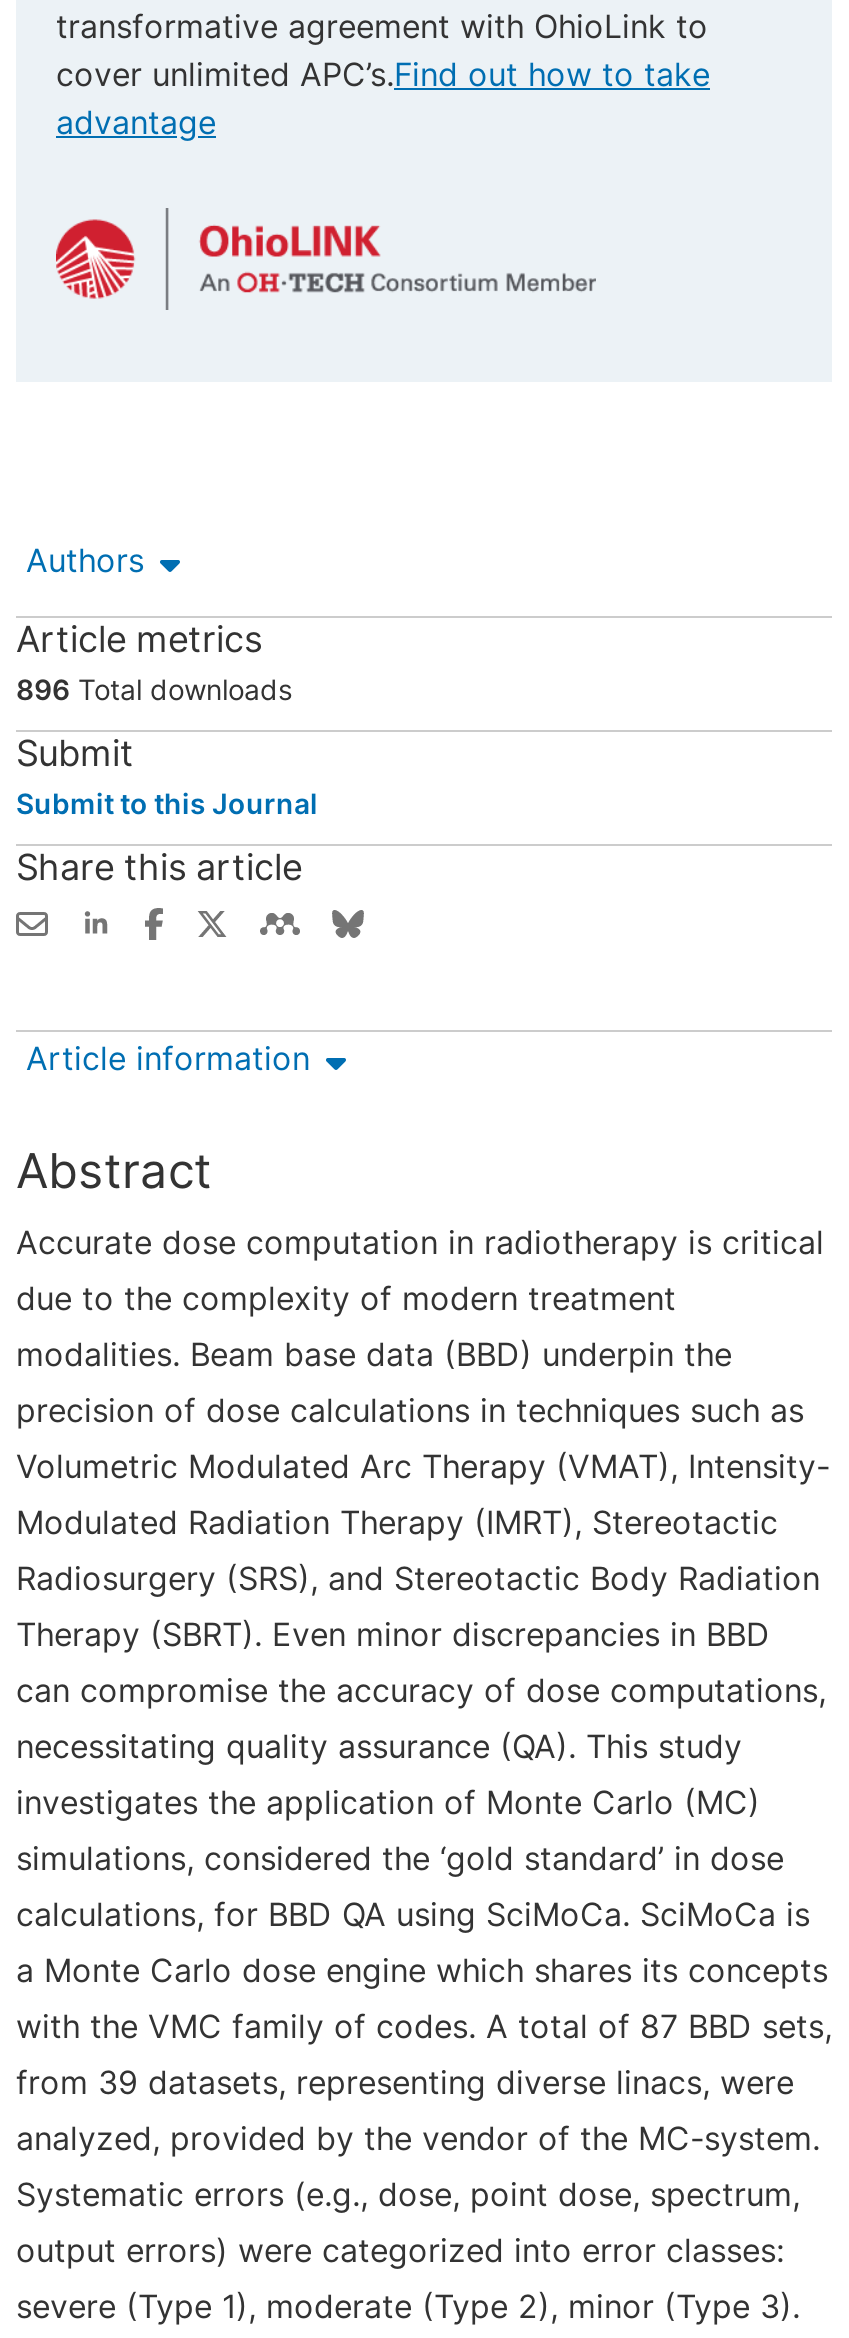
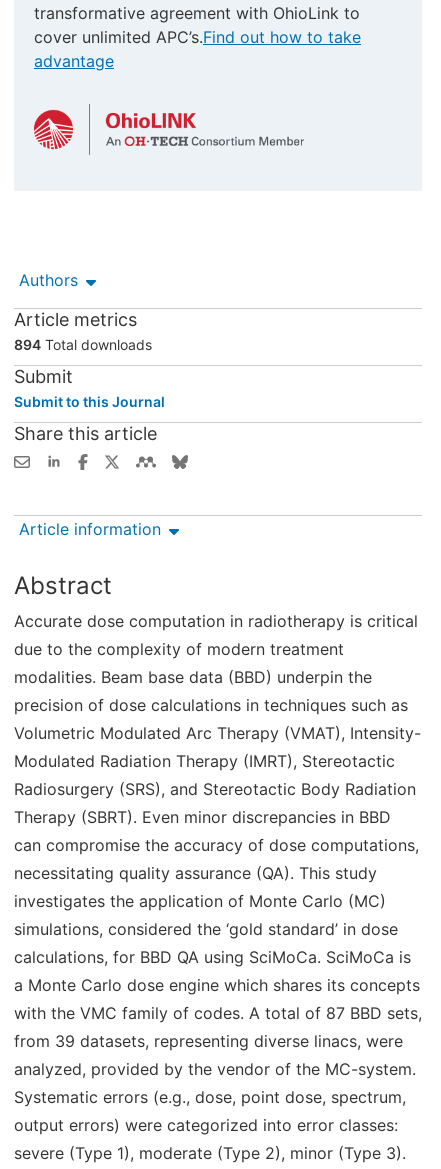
- 896 Total downloads
+ 894 Total downloads
